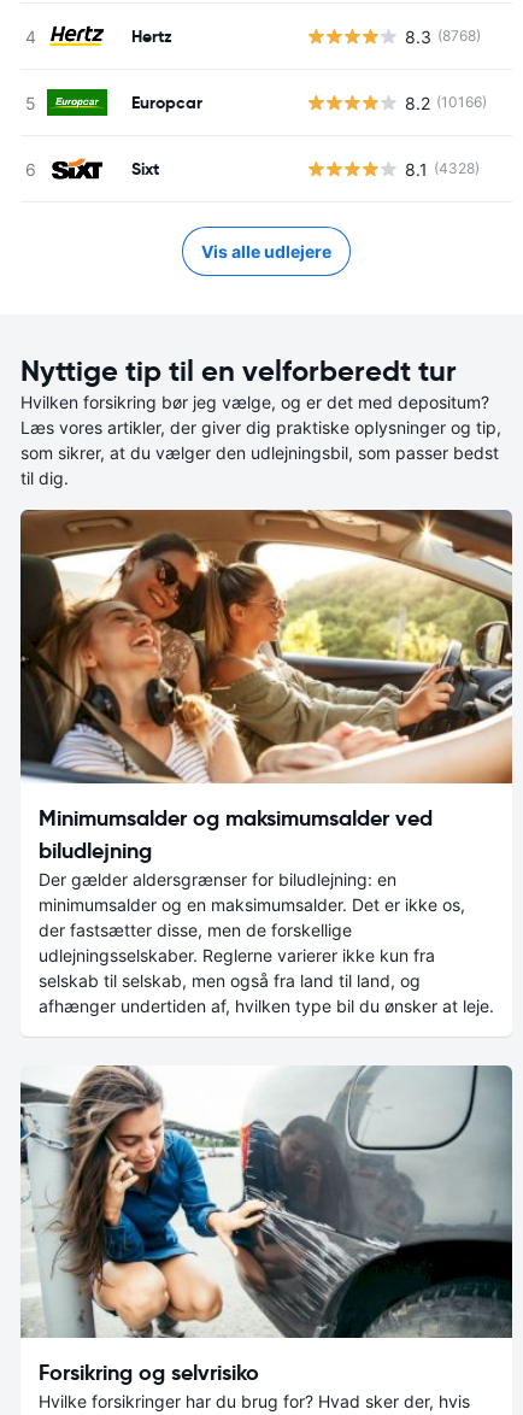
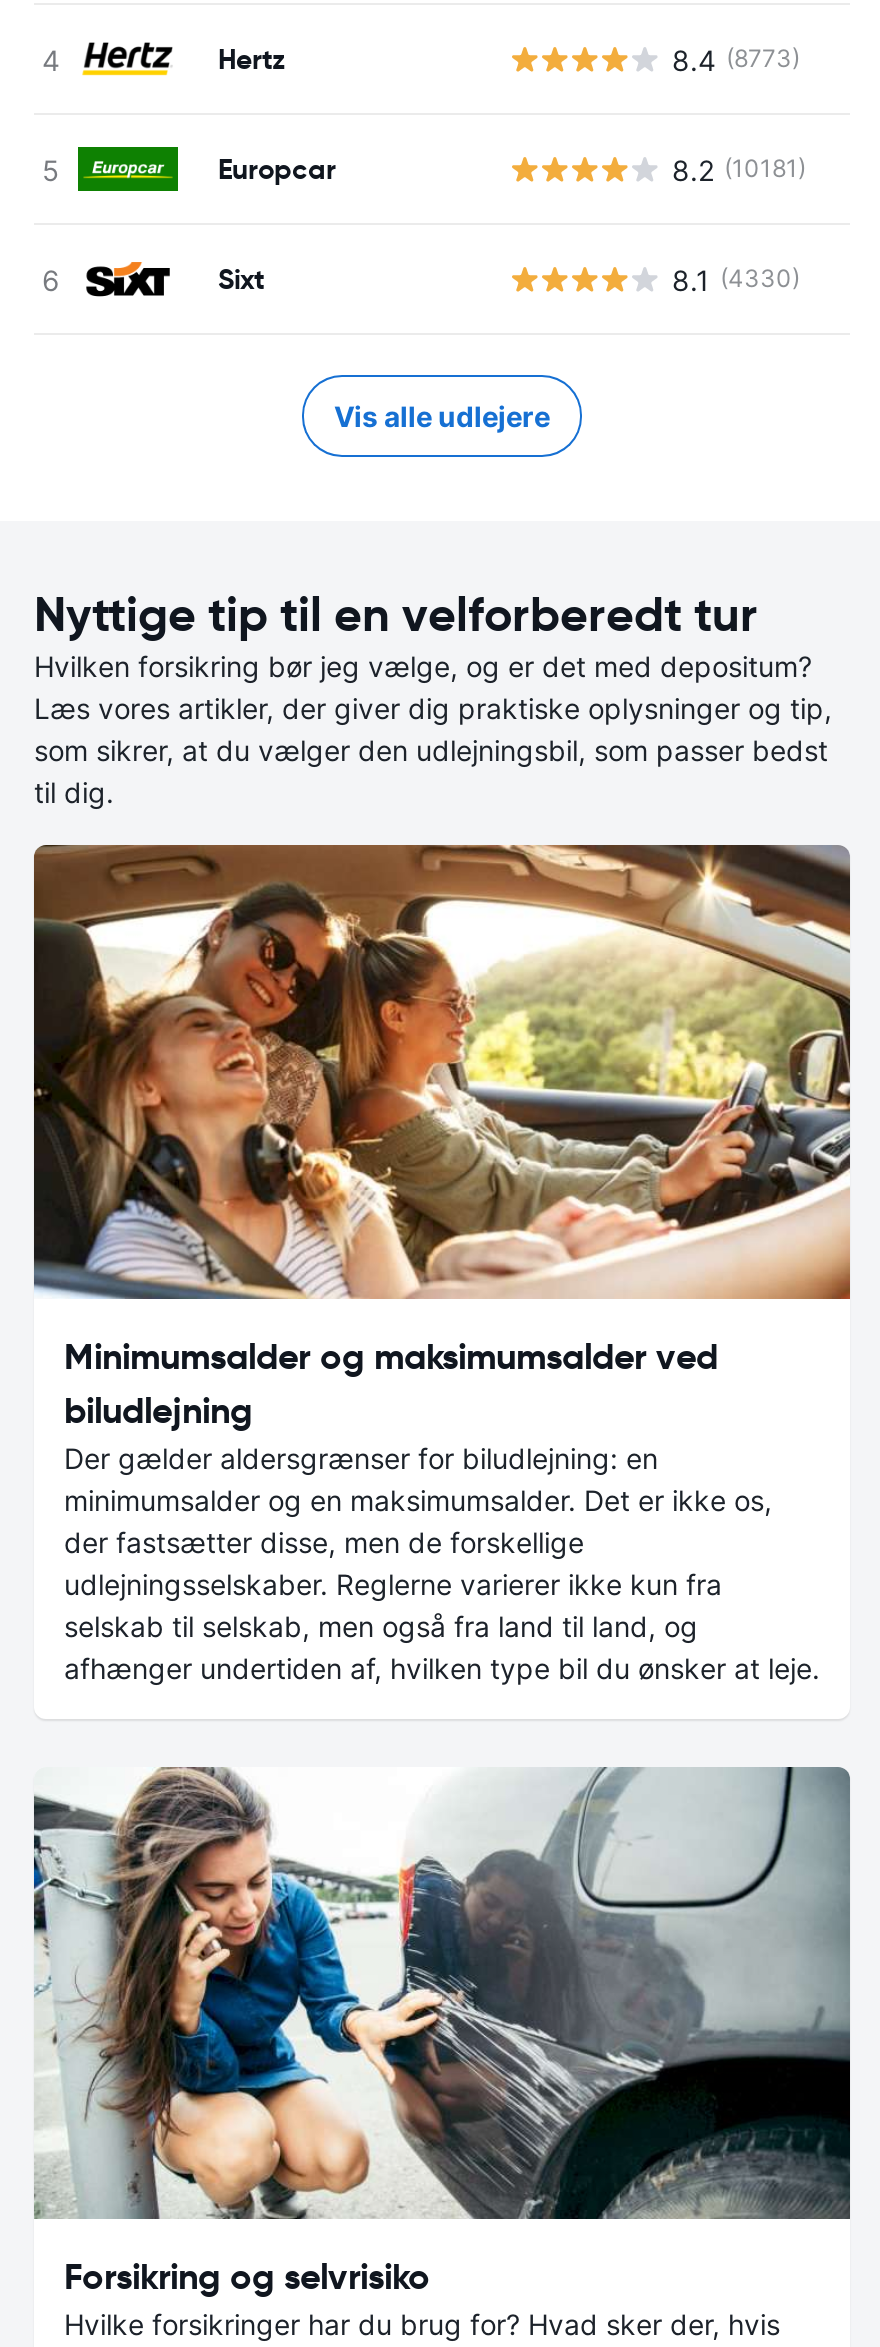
- 8.3 (8768)
+ 8.4 (8773)

- 8.2 (10166)
+ 8.2 (10181)

- 8.1 (4328)
+ 8.1 (4330)
